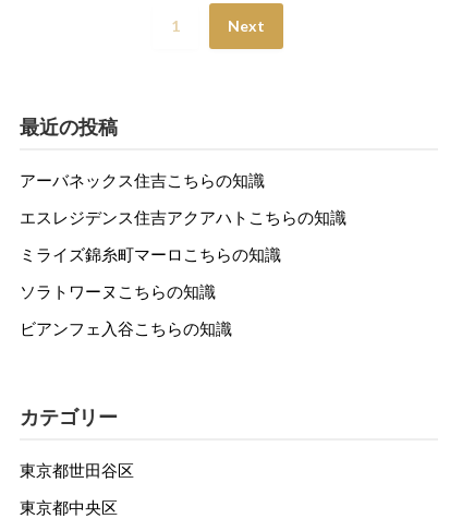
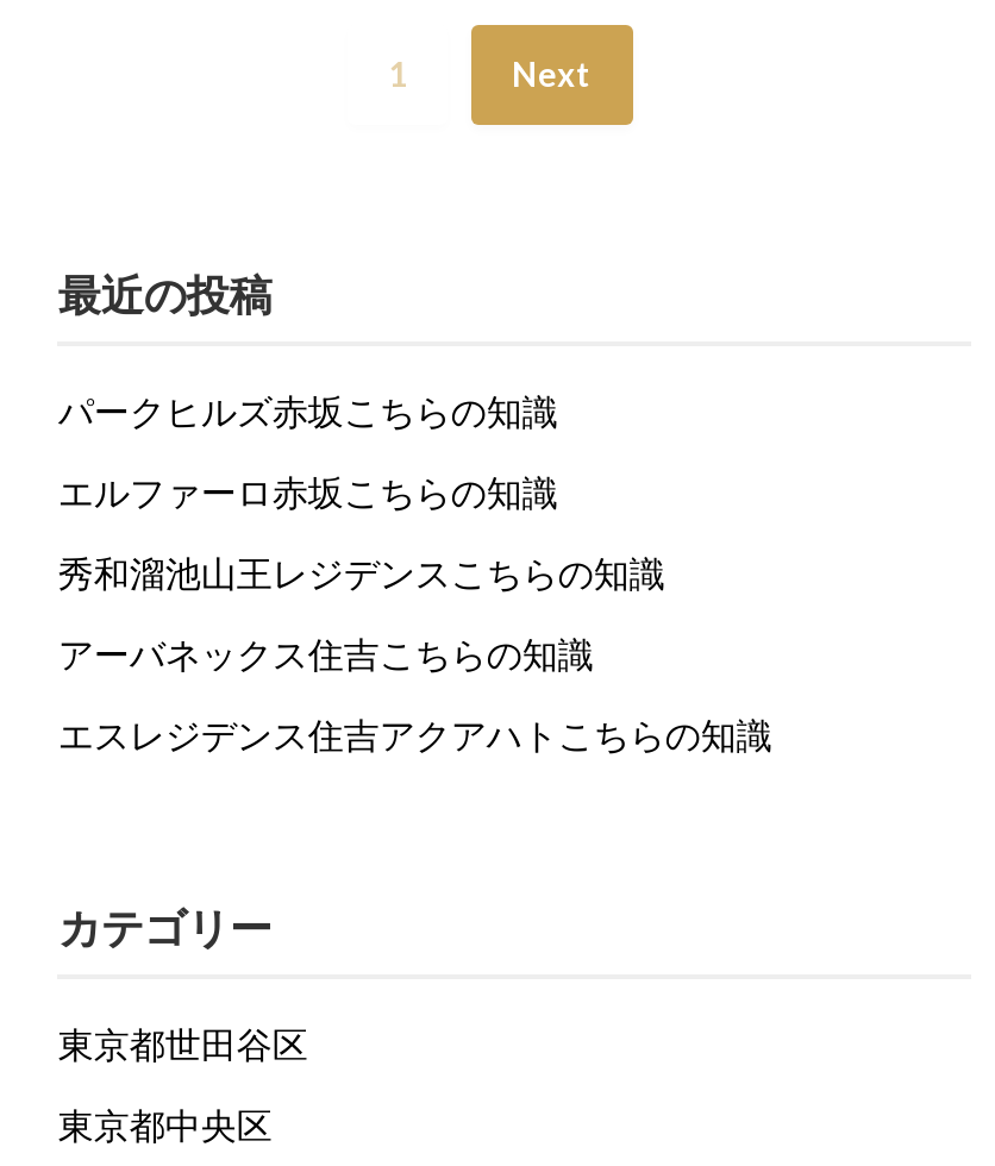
+ パークヒルズ赤坂こちらの知識
+ エルファーロ赤坂こちらの知識
+ 秀和溜池山王レジデンスこちらの知識

moved down: アーバネックス住吉こちらの知識 | エスレジデンス住吉アクアハトこちらの知識

- ミライズ錦糸町マーロこちらの知識
- ソラトワーヌこちらの知識
- ビアンフェ入谷こちらの知識
